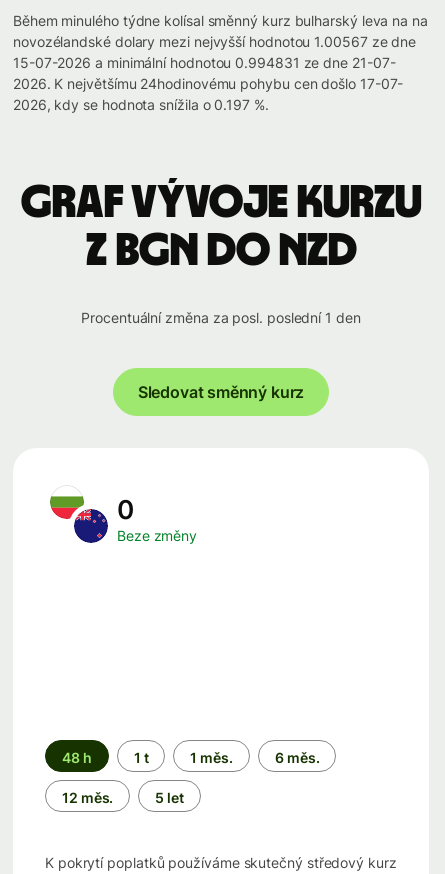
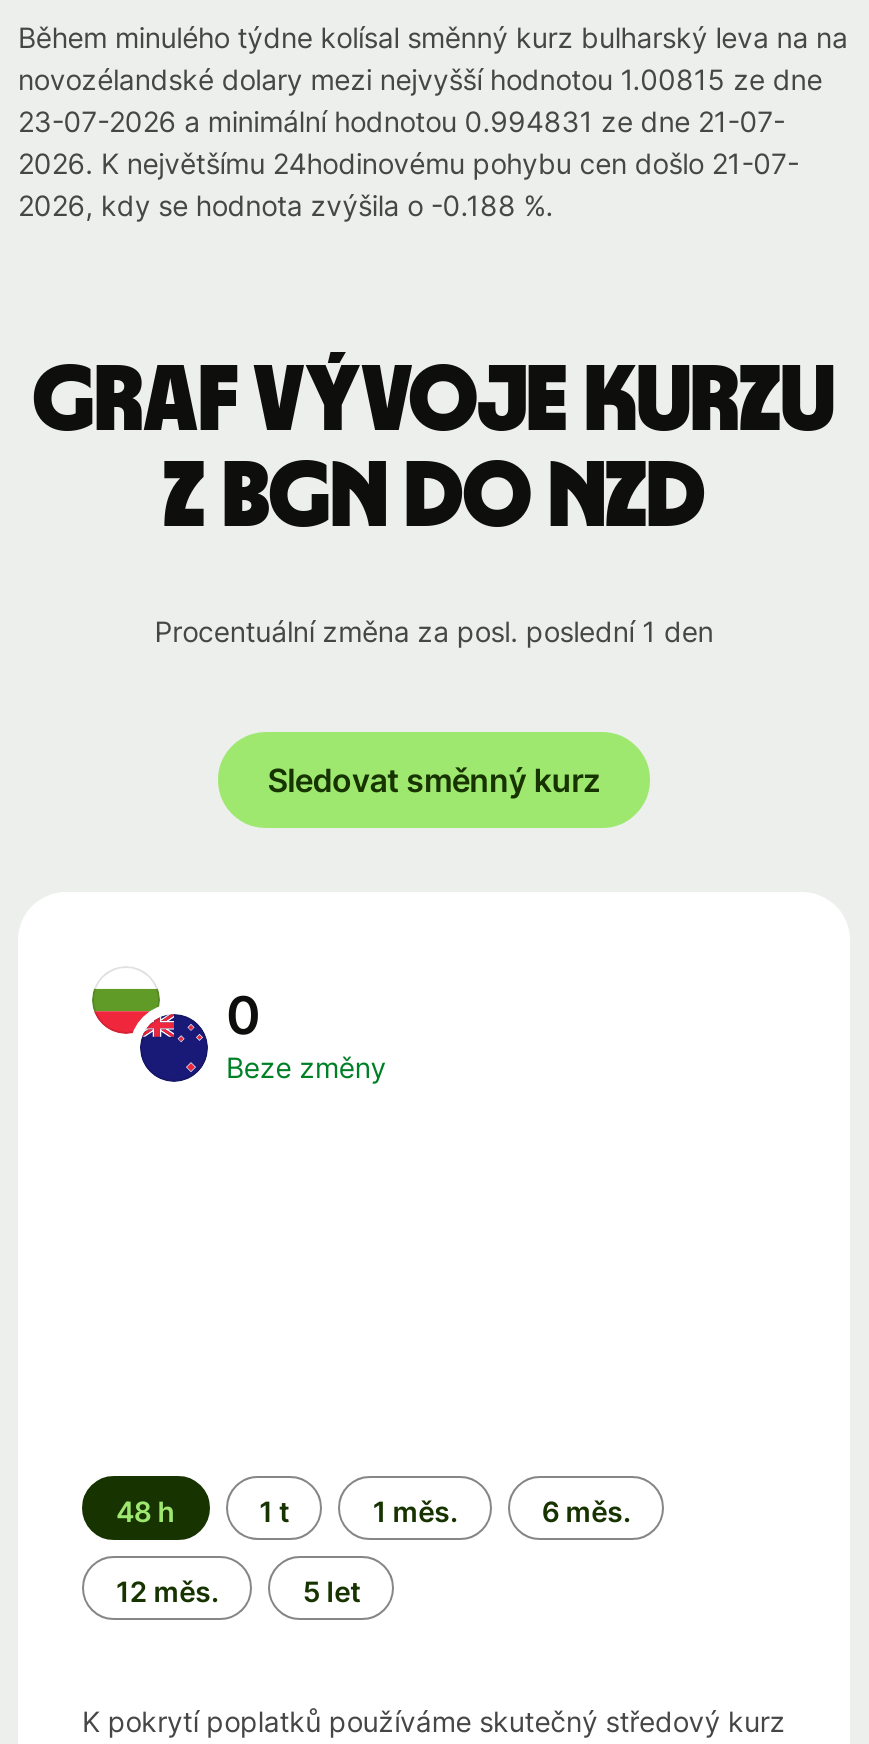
- novozélandské dolary mezi nejvyšší hodnotou 1.00567 ze dne
+ novozélandské dolary mezi nejvyšší hodnotou 1.00815 ze dne

- 15-07-2026 a minimální hodnotou 0.994831 ze dne 21-07-
+ 23-07-2026 a minimální hodnotou 0.994831 ze dne 21-07-

- 2026. K největšímu 24hodinovému pohybu cen došlo 17-07-
+ 2026. K největšímu 24hodinovému pohybu cen došlo 21-07-

- 2026, kdy se hodnota snížila o 0.197 %.
+ 2026, kdy se hodnota zvýšila o -0.188 %.
